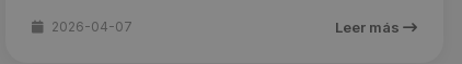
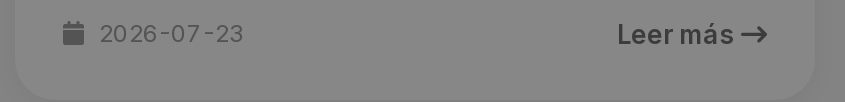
- 2026-04-07
+ 2026-07-23
